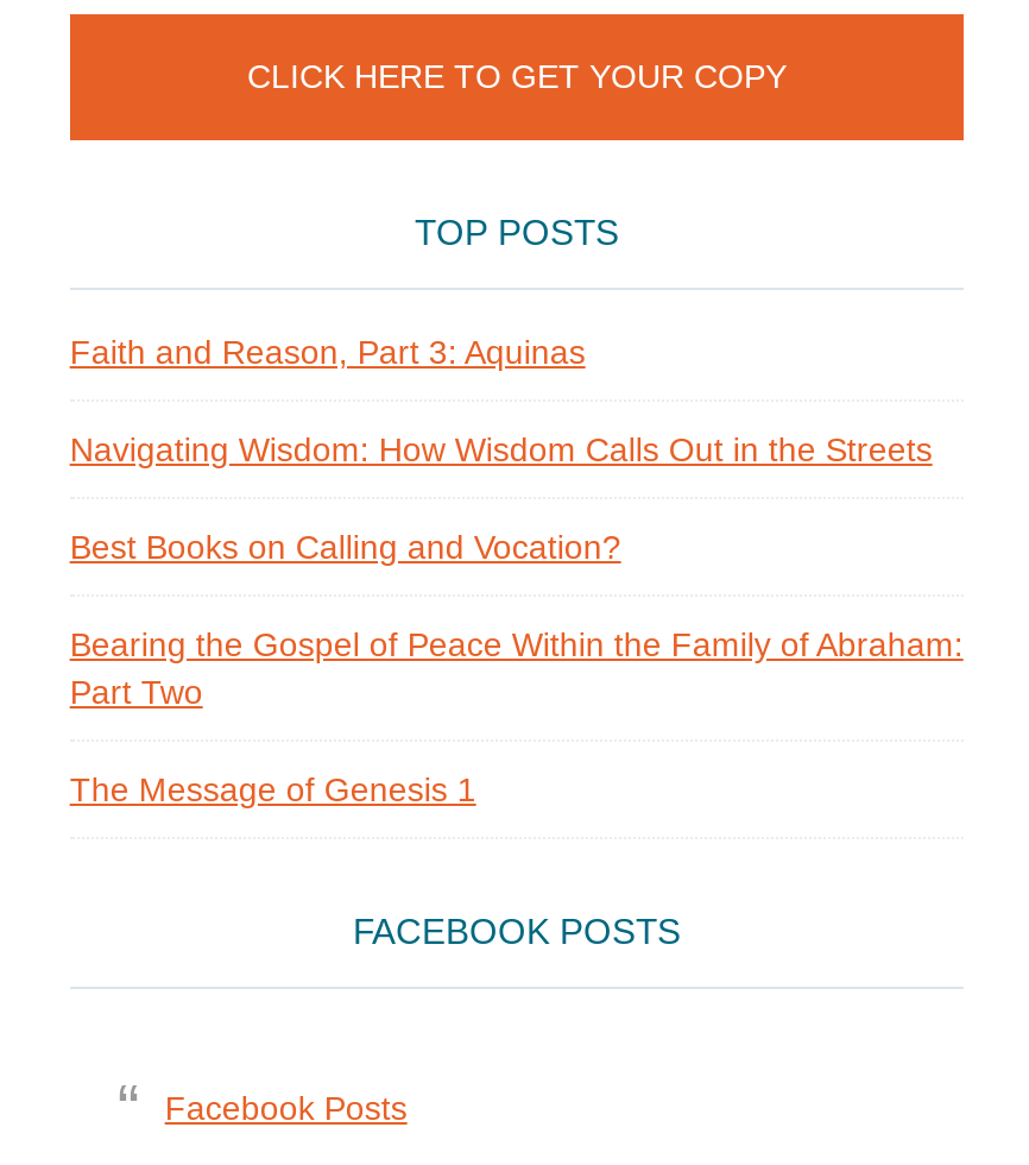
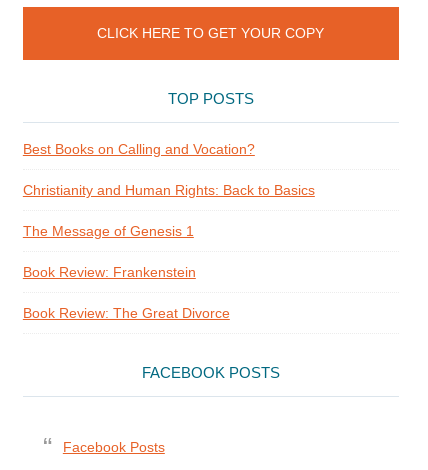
- Faith and Reason, Part 3: Aquinas
- Navigating Wisdom: How Wisdom Calls Out in the Streets

moved up: Best Books on Calling and Vocation?

- Bearing the Gospel of Peace Within the Family of Abraham:
- Part Two
+ Christianity and Human Rights: Back to Basics

moved up: The Message of Genesis 1

+ Book Review: Frankenstein
+ Book Review: The Great Divorce
